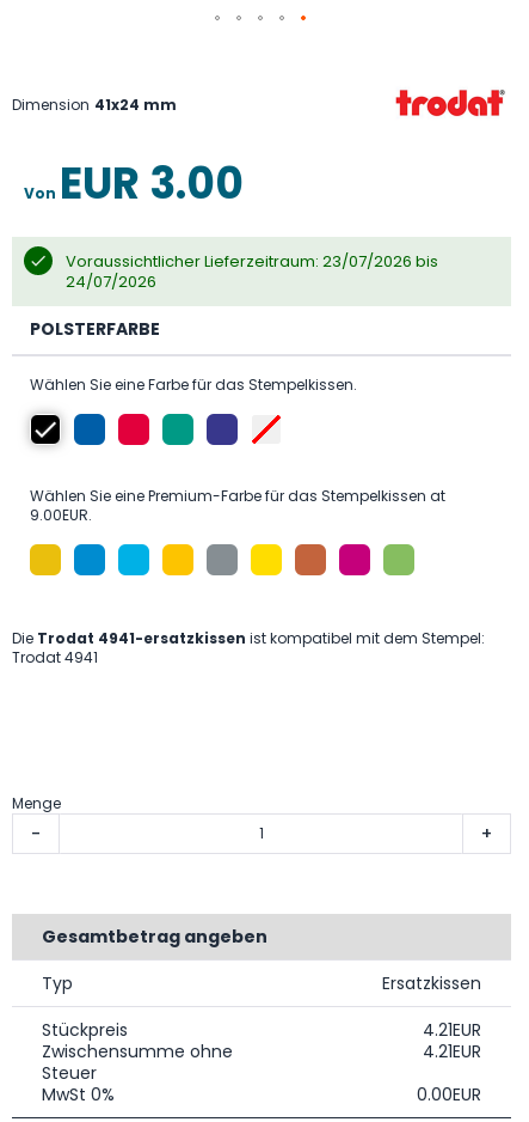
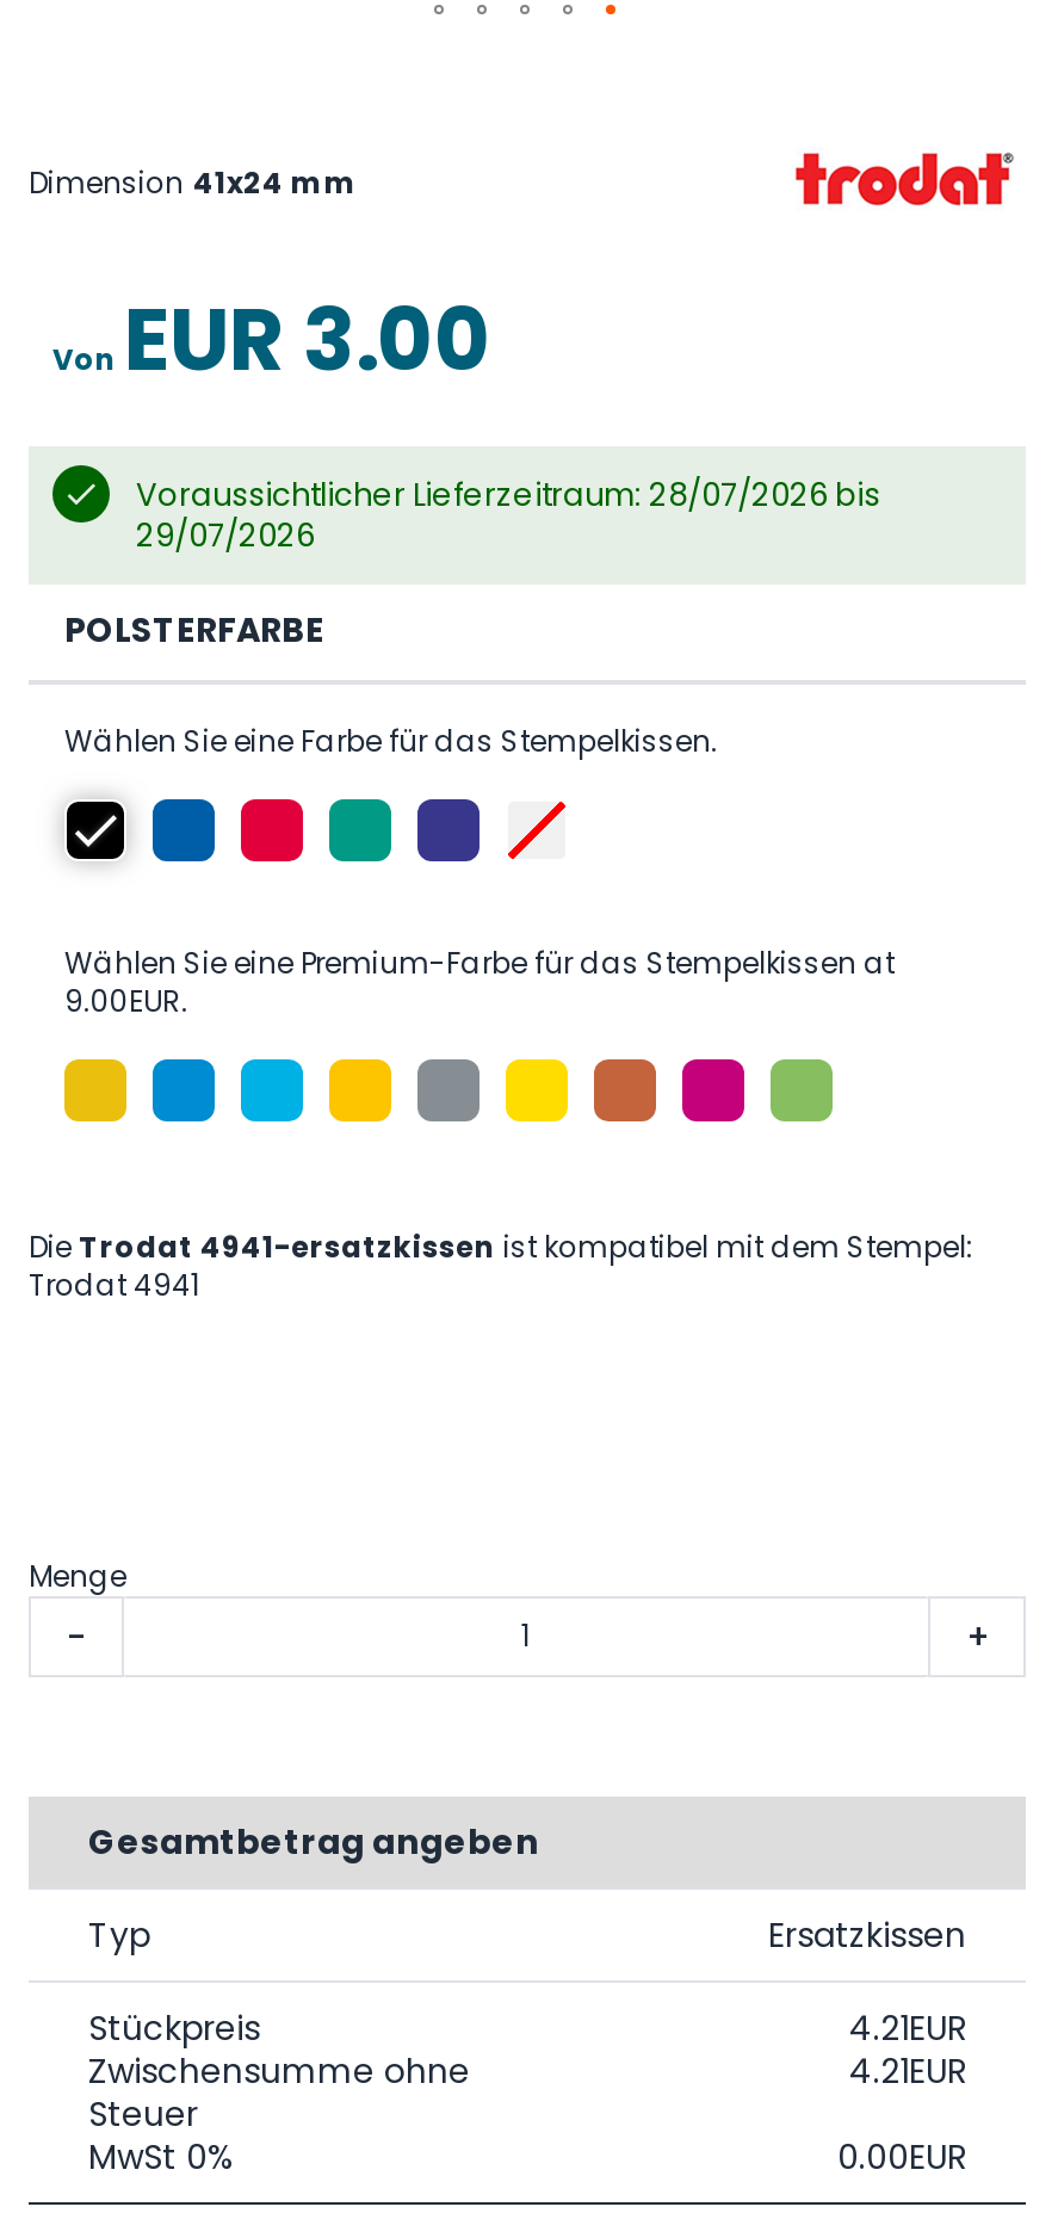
- Voraussichtlicher Lieferzeitraum: 23/07/2026 bis
+ Voraussichtlicher Lieferzeitraum: 28/07/2026 bis

- 24/07/2026
+ 29/07/2026
